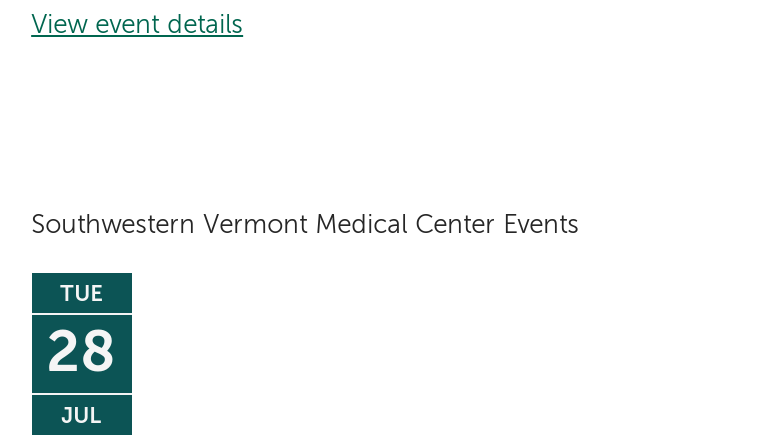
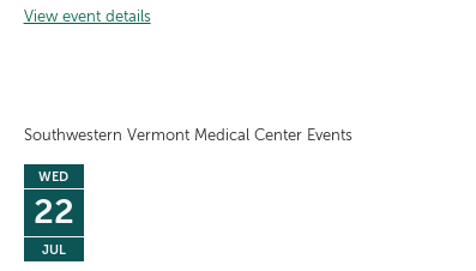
- TUE
- 28
+ WED
+ 22
